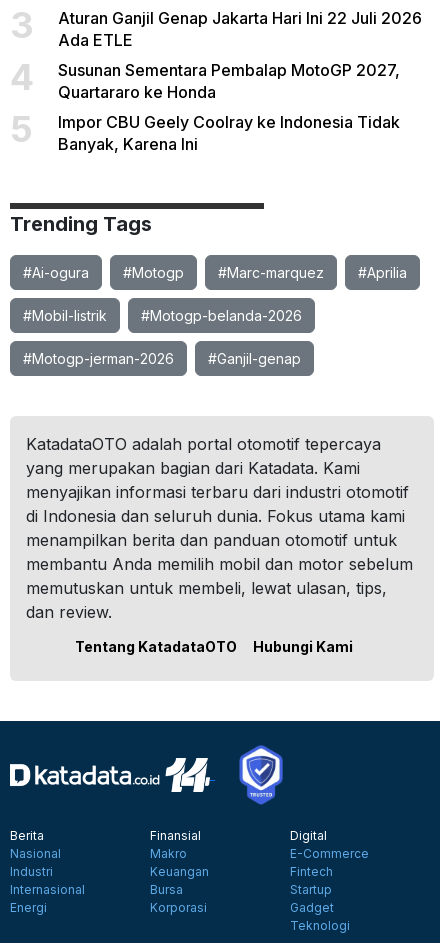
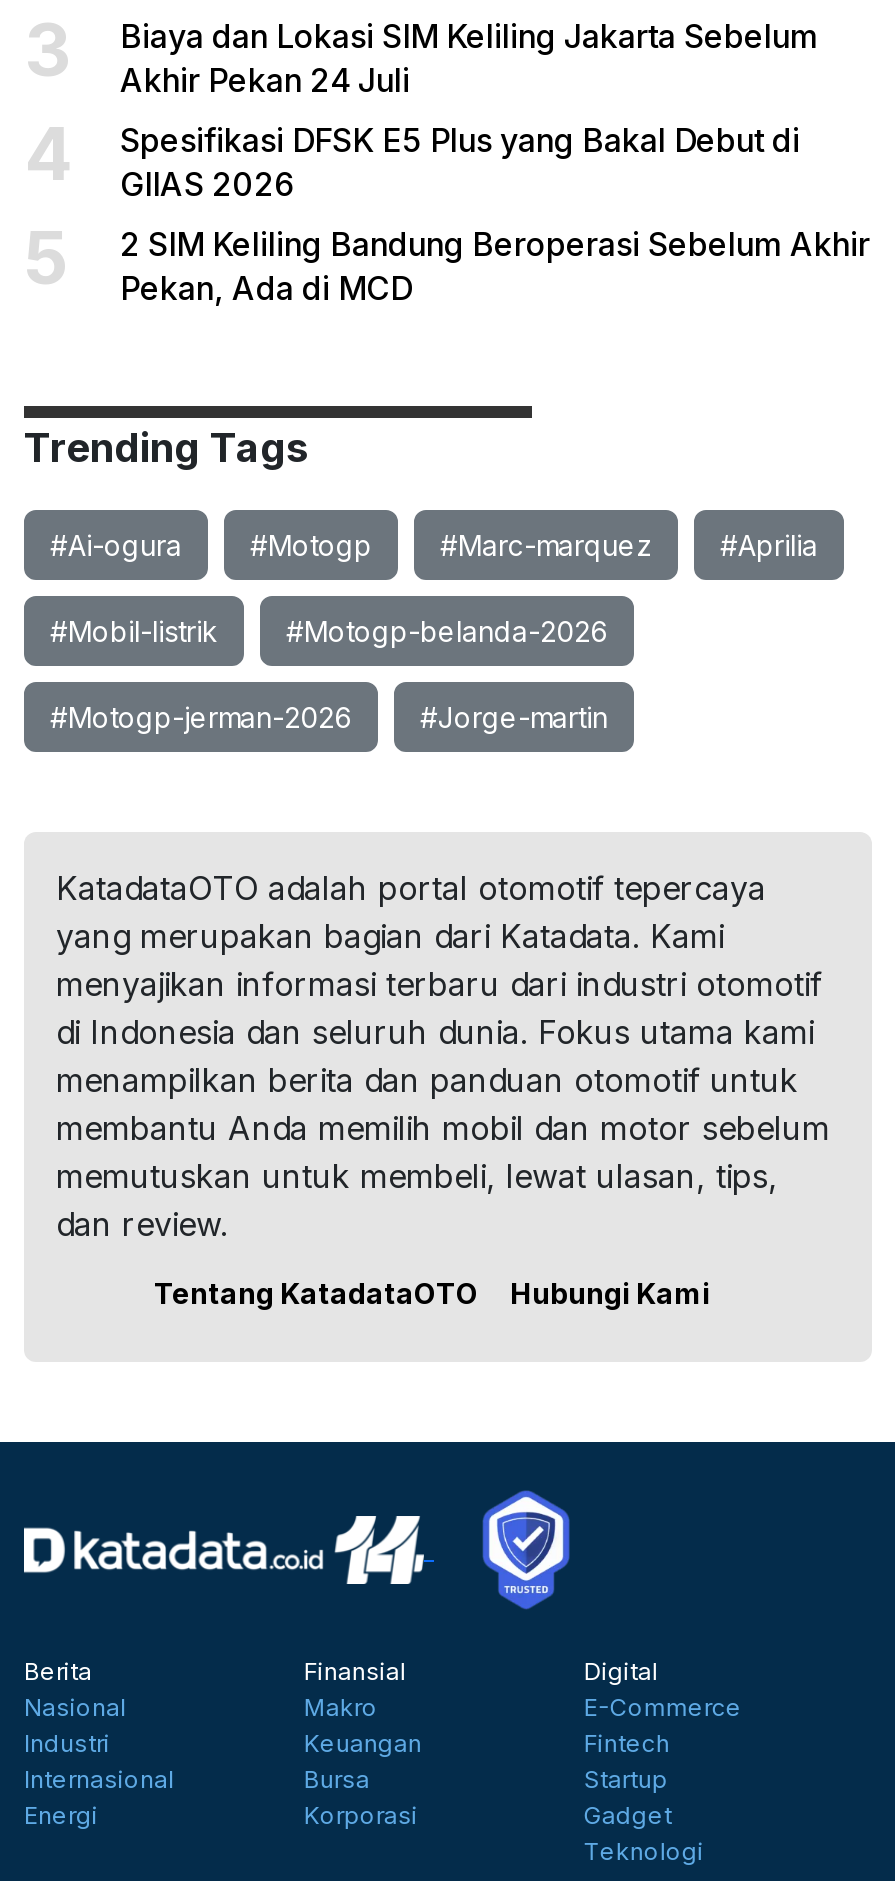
- Aturan Ganjil Genap Jakarta Hari Ini 22 Juli 2026
- Ada ETLE
+ Biaya dan Lokasi SIM Keliling Jakarta Sebelum
+ Akhir Pekan 24 Juli

- Susunan Sementara Pembalap MotoGP 2027,
- Quartararo ke Honda
+ Spesifikasi DFSK E5 Plus yang Bakal Debut di
+ GIIAS 2026

- Impor CBU Geely Coolray ke Indonesia Tidak
- Banyak, Karena Ini
+ 2 SIM Keliling Bandung Beroperasi Sebelum Akhir
+ Pekan, Ada di MCD

- #Ganjil-genap
+ #Jorge-martin
